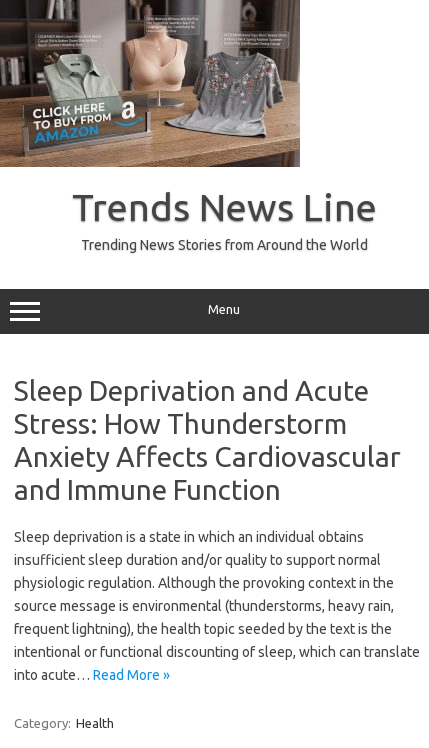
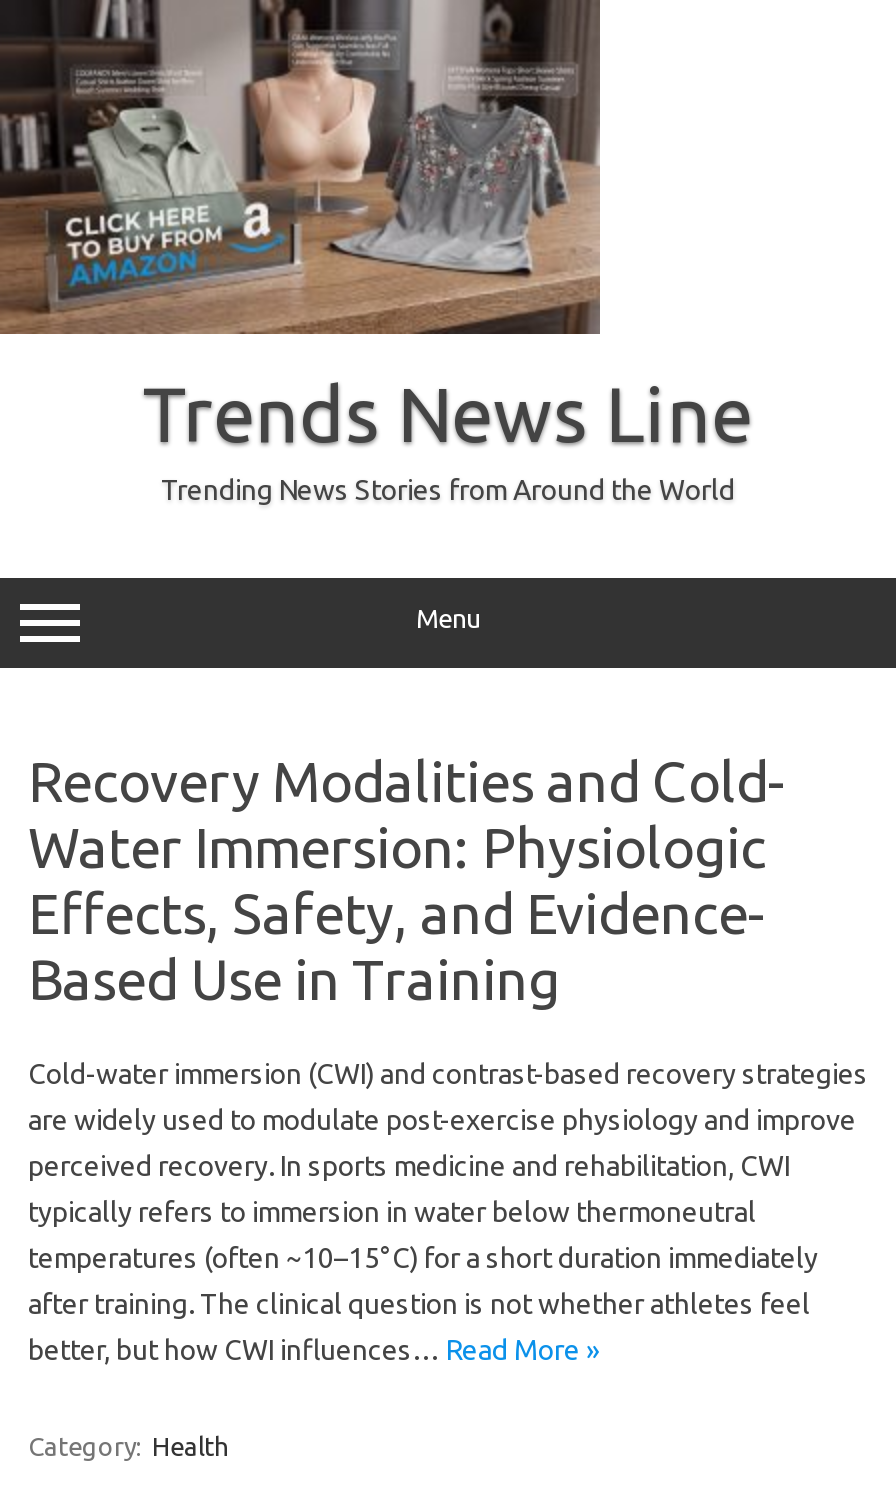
- Sleep Deprivation and Acute
- Stress: How Thunderstorm
- Anxiety Affects Cardiovascular
- and Immune Function
+ Recovery Modalities and Cold-
+ Water Immersion: Physiologic
+ Effects, Safety, and Evidence-
+ Based Use in Training

- Sleep deprivation is a state in which an individual obtains
- insufficient sleep duration and/or quality to support normal
- physiologic regulation. Although the provoking context in the
- source message is environmental (thunderstorms, heavy rain,
- frequent lightning), the health topic seeded by the text is the
- intentional or functional discounting of sleep, which can translate
- into acute… Read More »
+ Cold-water immersion (CWI) and contrast-based recovery strategies
+ are widely used to modulate post-exercise physiology and improve
+ perceived recovery. In sports medicine and rehabilitation, CWI
+ typically refers to immersion in water below thermoneutral
+ temperatures (often ~10–15°C) for a short duration immediately
+ after training. The clinical question is not whether athletes feel
+ better, but how CWI influences… Read More »
